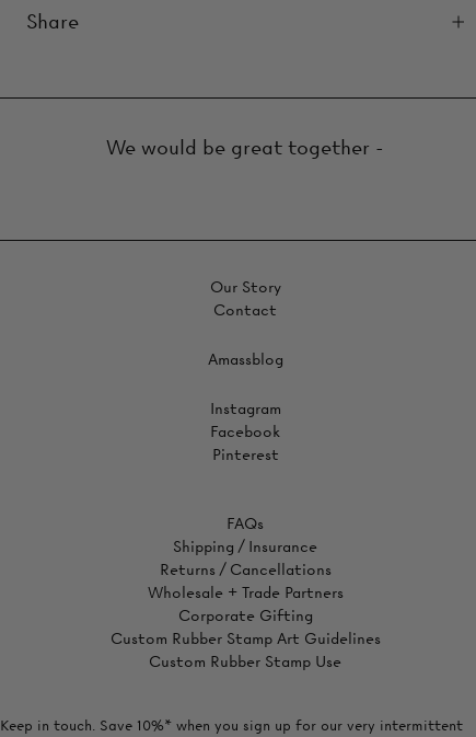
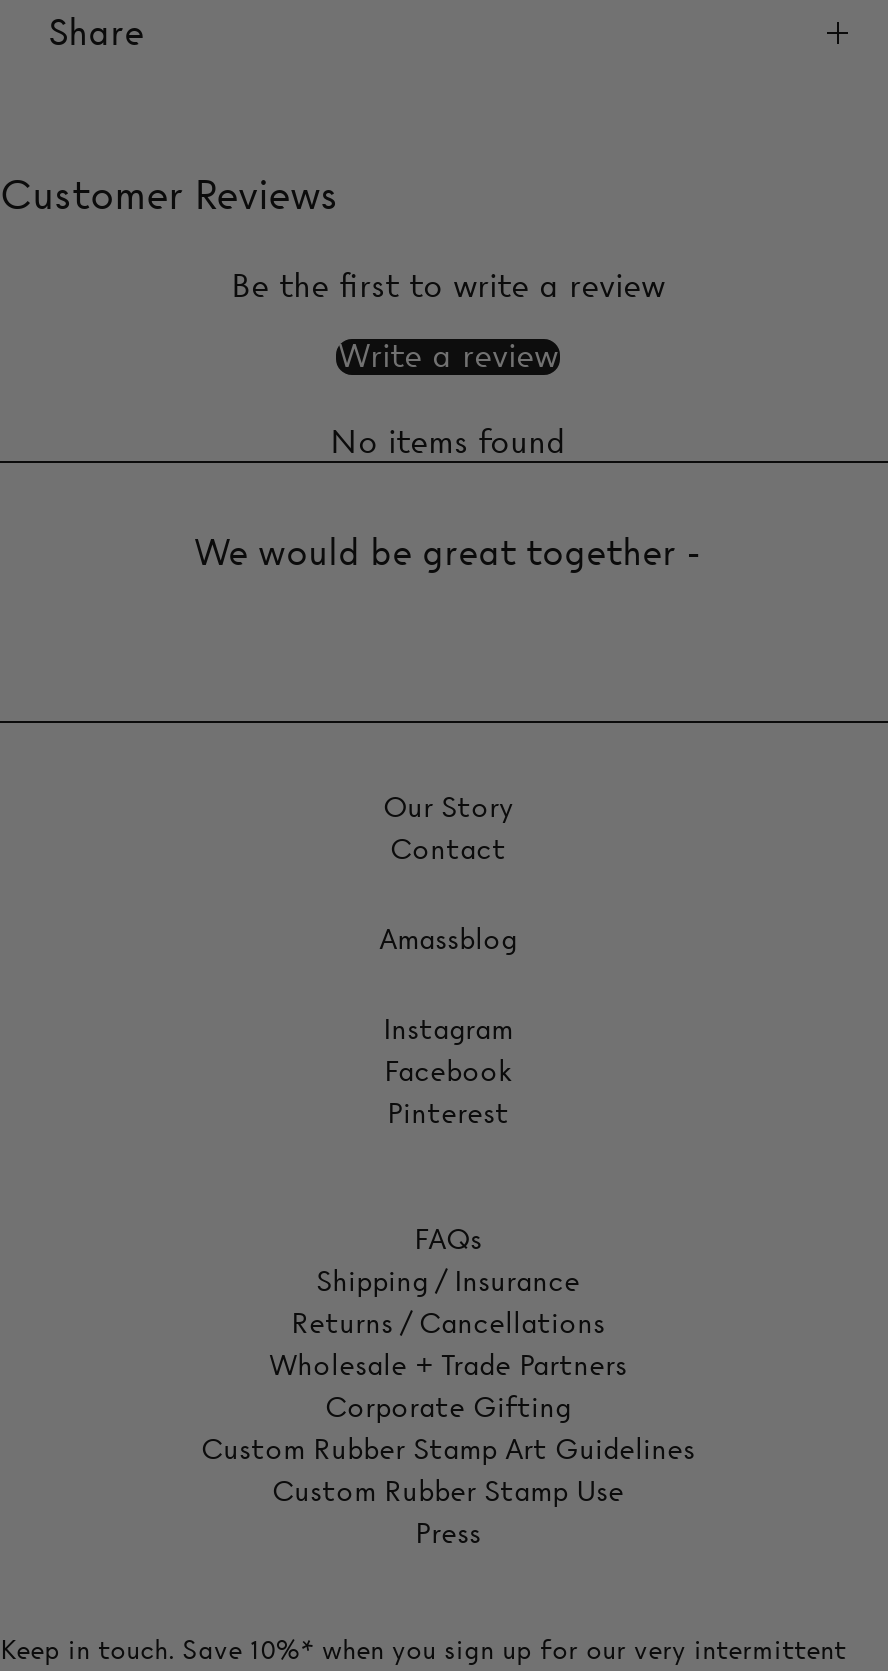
+ Customer Reviews
+ Be the first to write a review
+ Write a review
+ No items found

+ Press
